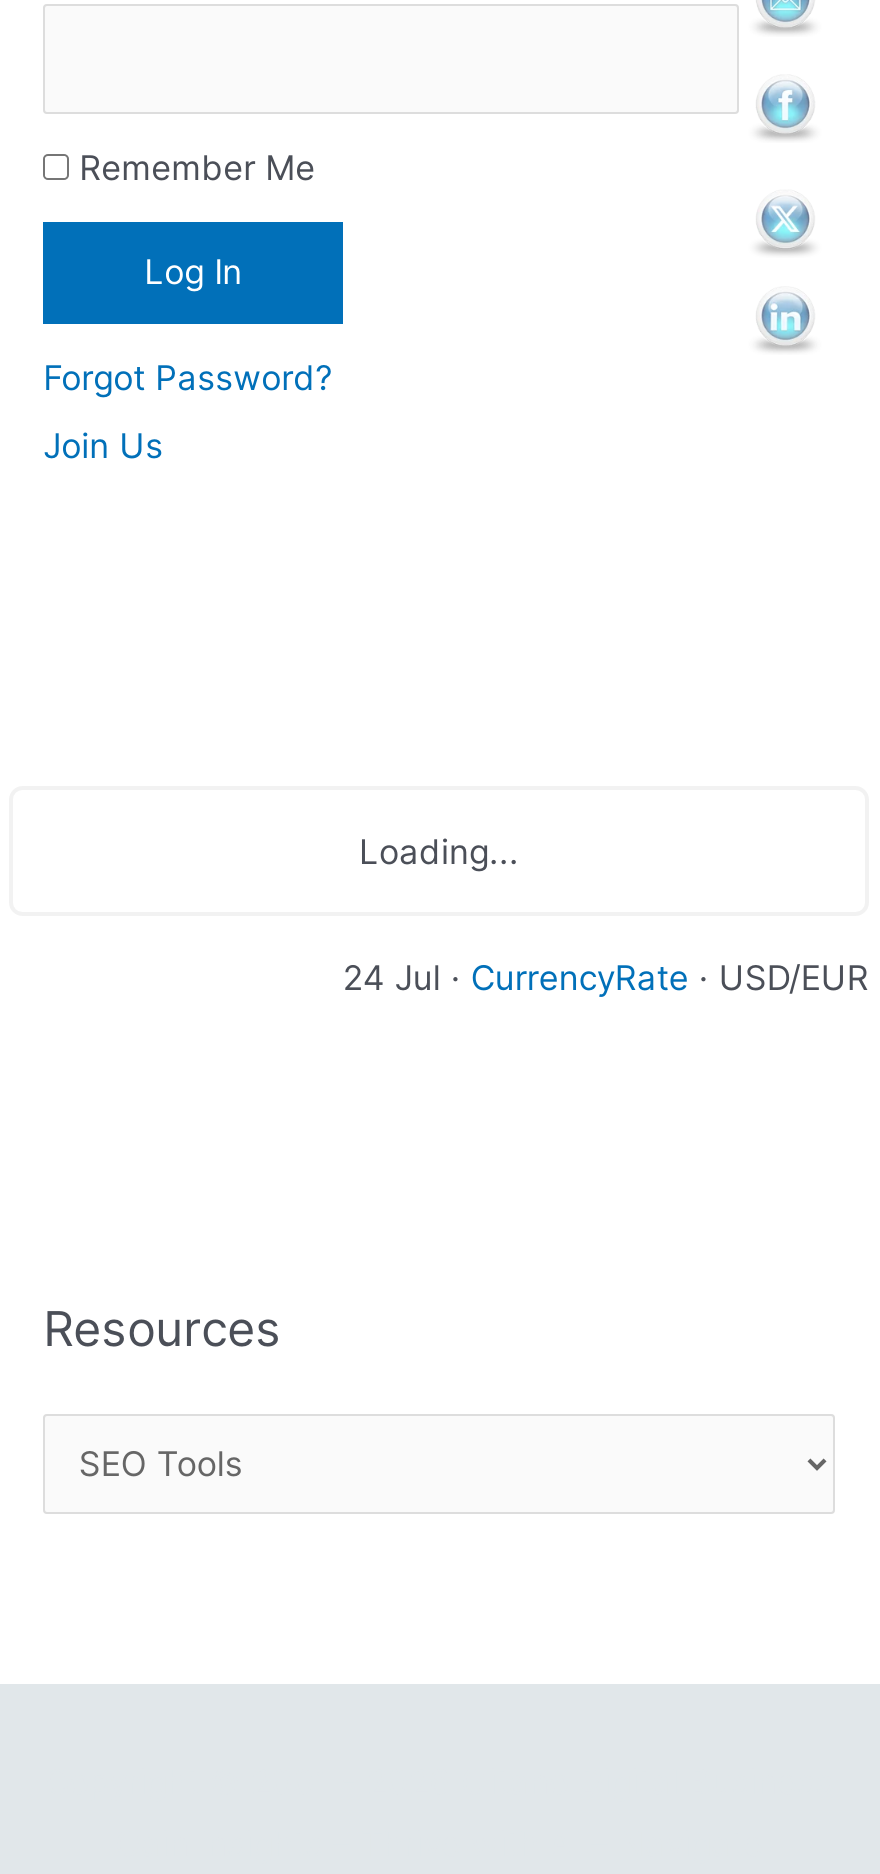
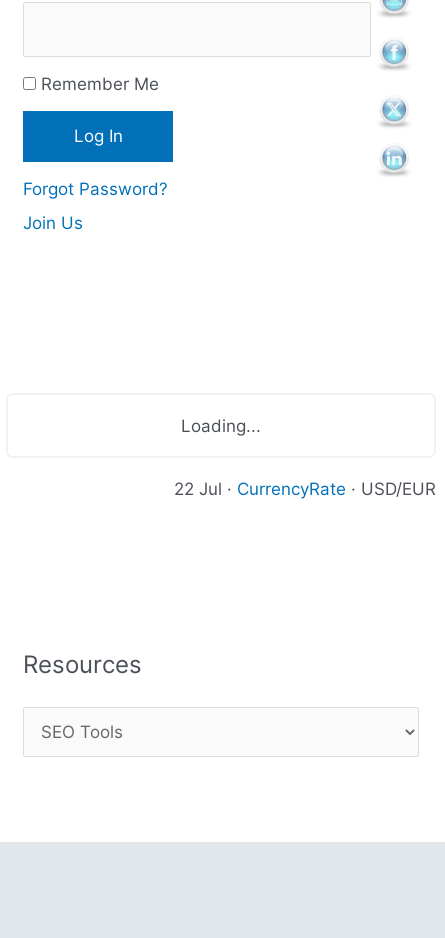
- 24 Jul · CurrencyRate · USD/EUR
+ 22 Jul · CurrencyRate · USD/EUR
